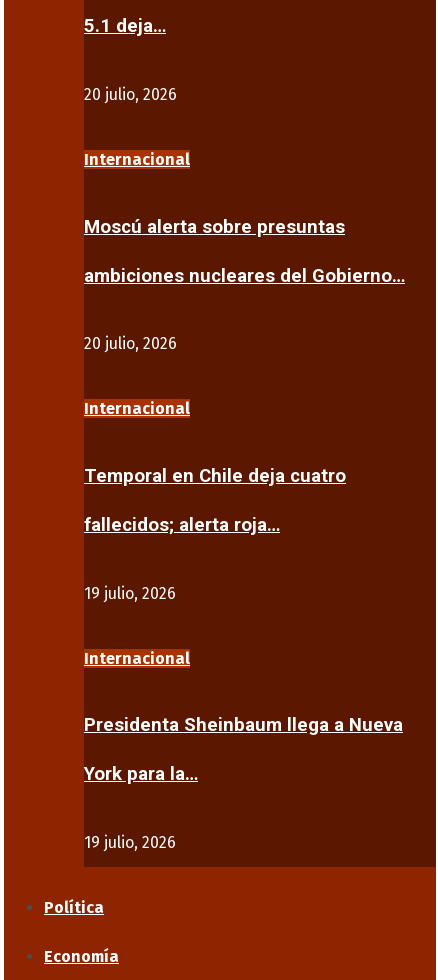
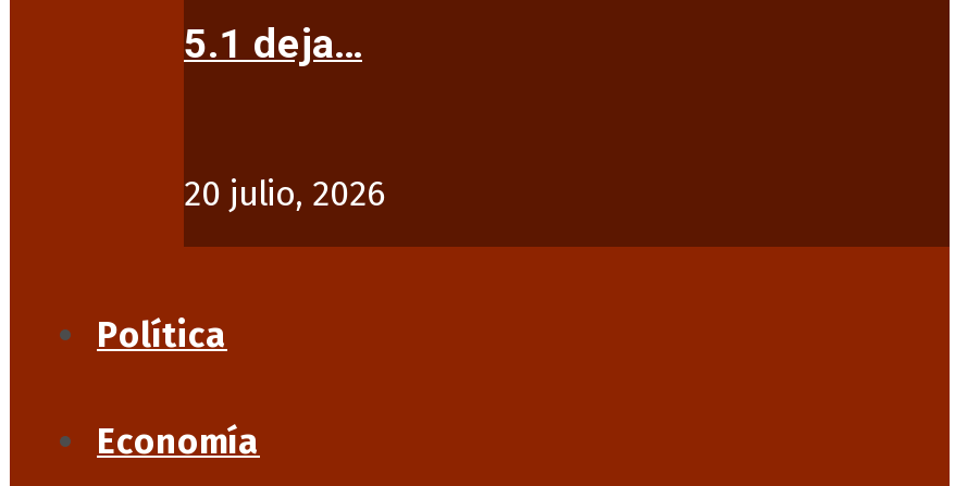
- Internacional
- Moscú alerta sobre presuntas
- ambiciones nucleares del Gobierno…
- 20 julio, 2026
- Internacional
- Temporal en Chile deja cuatro
- fallecidos; alerta roja…
- 19 julio, 2026
- Internacional
- Presidenta Sheinbaum llega a Nueva
- York para la…
- 19 julio, 2026
